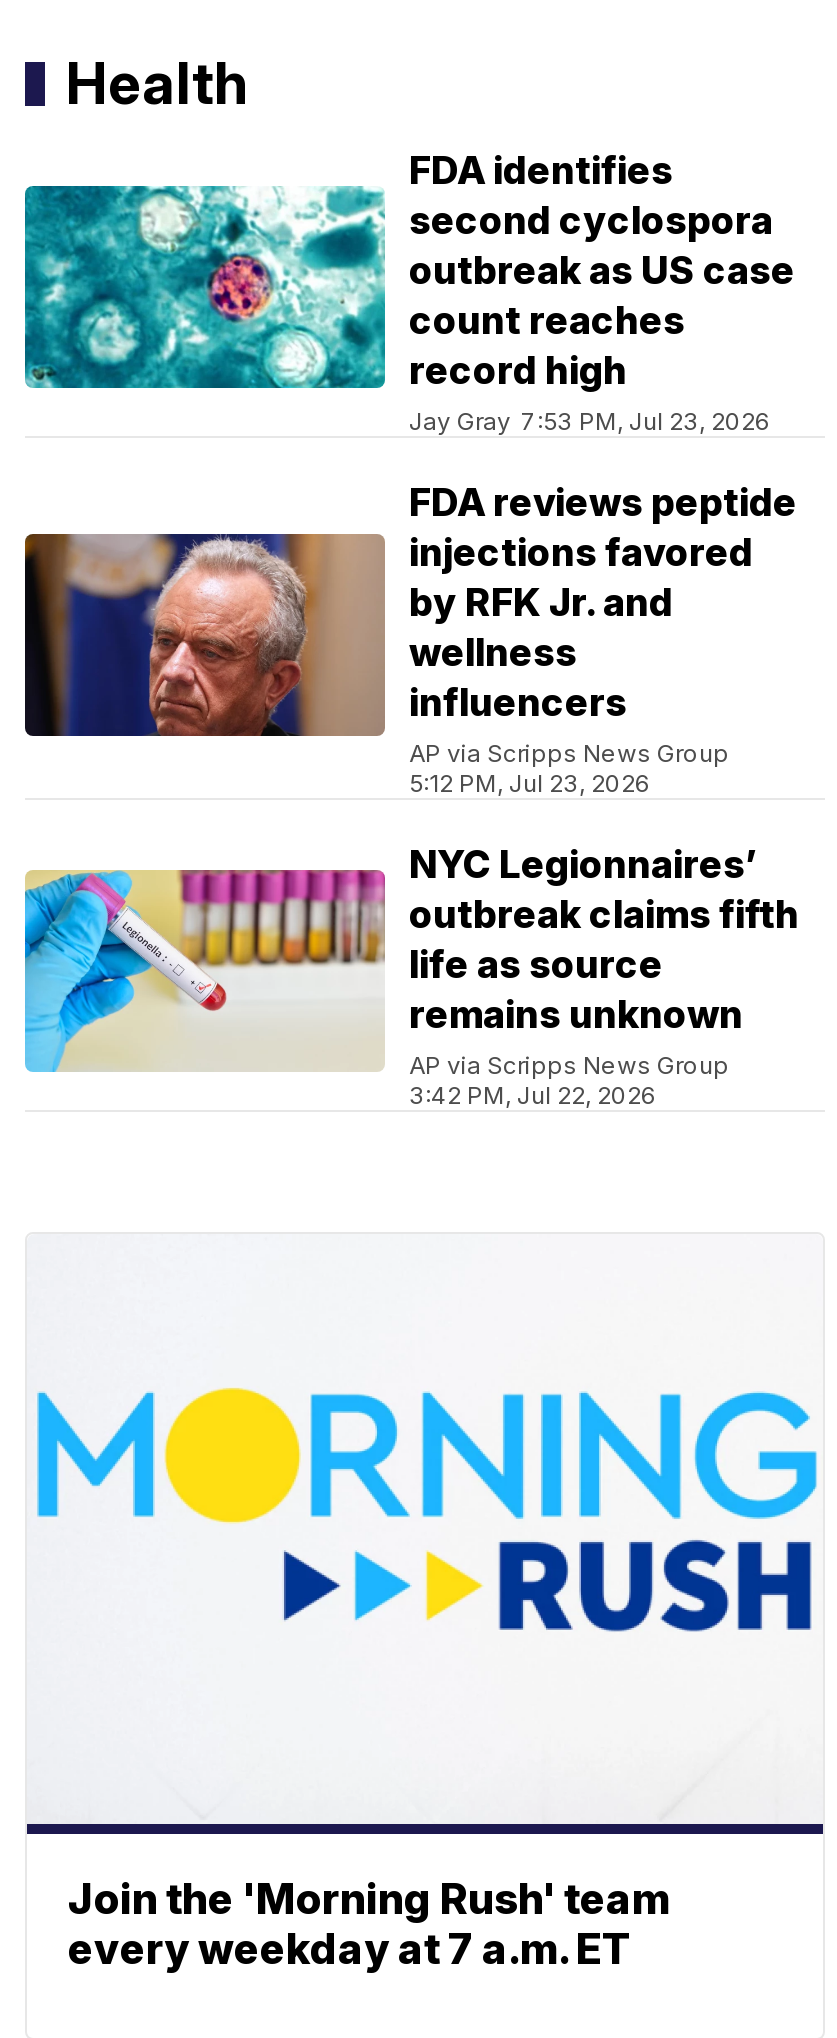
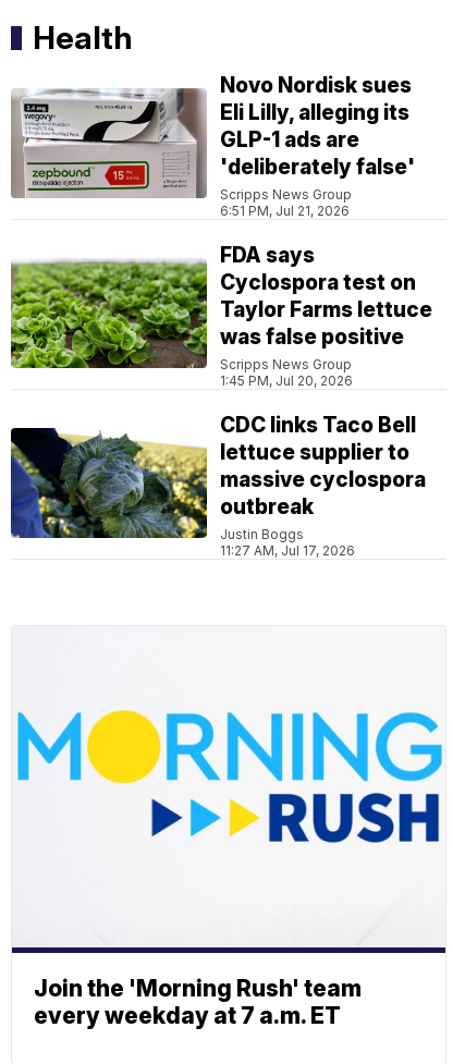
- [image]
- FDA identifies
- second cyclospora
- outbreak as US case
- count reaches
- record high
- Jay Gray 7:53 PM, Jul 23, 2026
+ [image]
+ Novo Nordisk sues
+ Eli Lilly, alleging its
+ GLP-1 ads are
+ 'deliberately false'
+ Scripps News Group
+ 6:51 PM, Jul 21, 2026

- [image]
- FDA reviews peptide
- injections favored
- by RFK Jr. and
- wellness
- influencers
- AP via Scripps News Group
- 5:12 PM, Jul 23, 2026
+ [image]
+ FDA says
+ Cyclospora test on
+ Taylor Farms lettuce
+ was false positive
+ Scripps News Group
+ 1:45 PM, Jul 20, 2026

- [image]
- NYC Legionnaires’
- outbreak claims fifth
- life as source
- remains unknown
- AP via Scripps News Group
- 3:42 PM, Jul 22, 2026
+ [image]
+ CDC links Taco Bell
+ lettuce supplier to
+ massive cyclospora
+ outbreak
+ Justin Boggs
+ 11:27 AM, Jul 17, 2026
